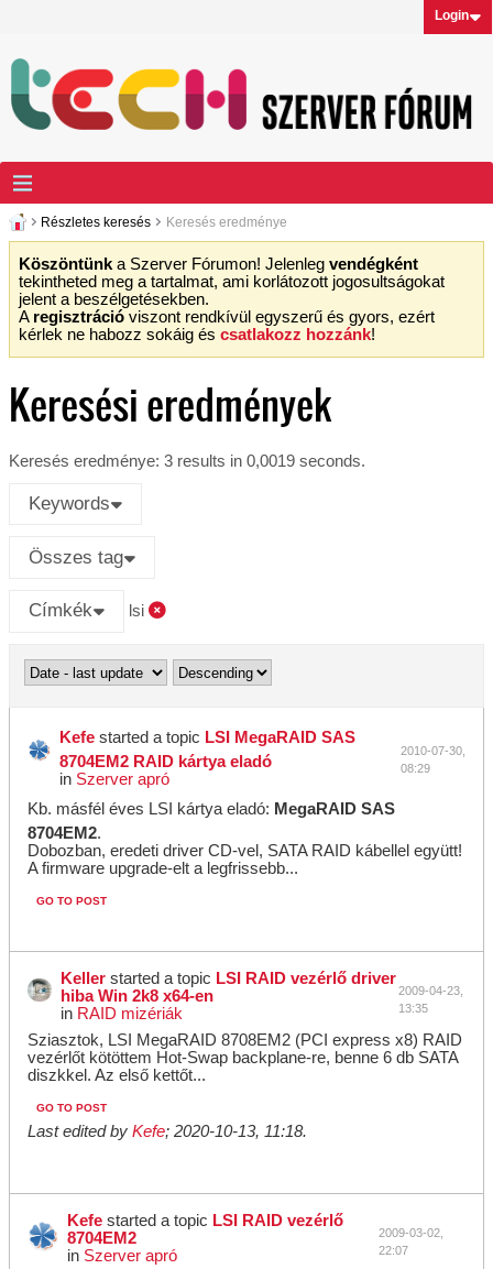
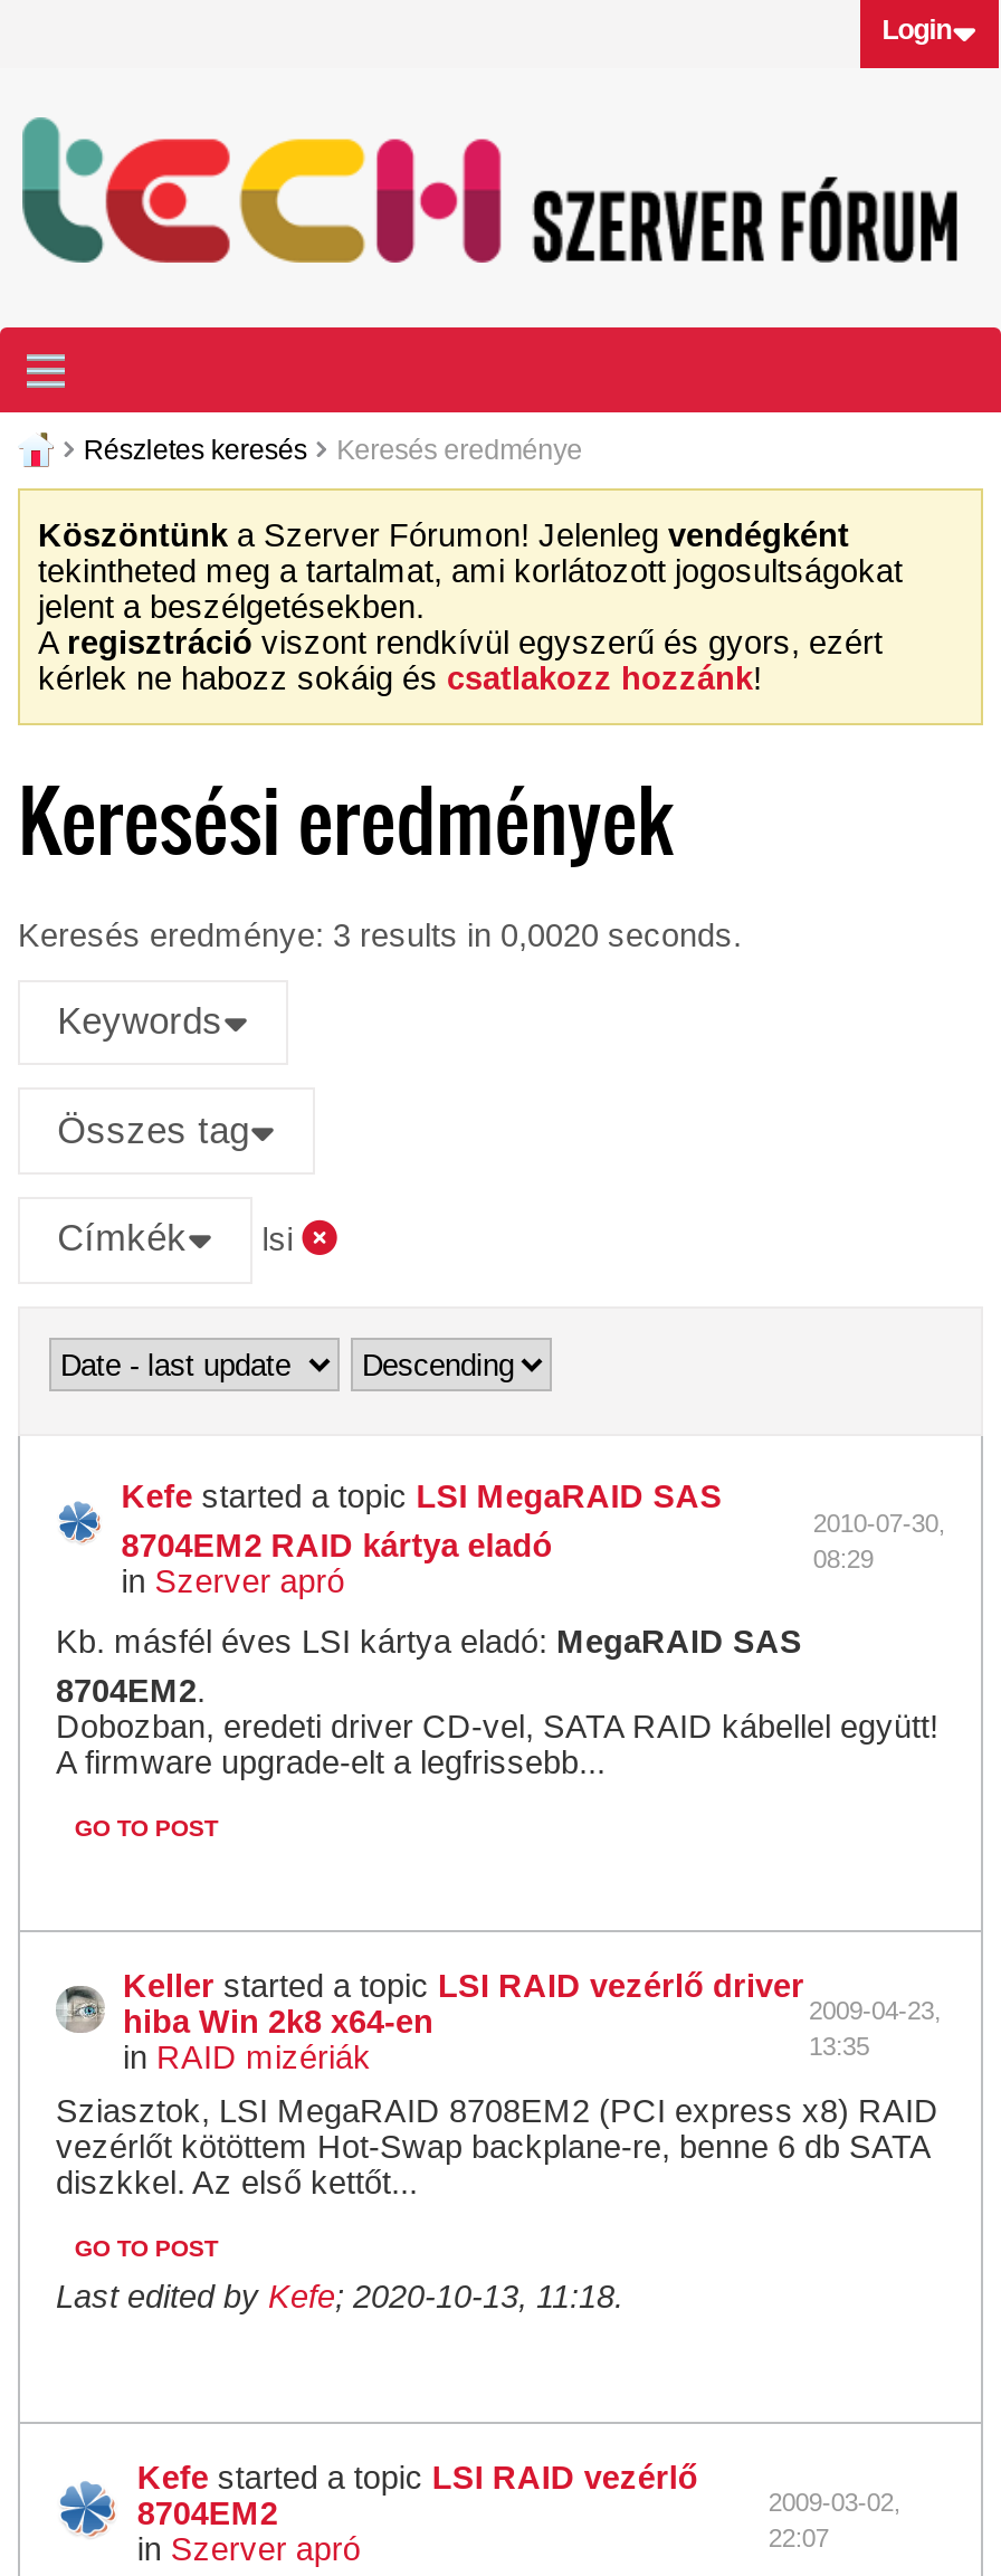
- Keresés eredménye: 3 results in 0,0019 seconds.
+ Keresés eredménye: 3 results in 0,0020 seconds.
